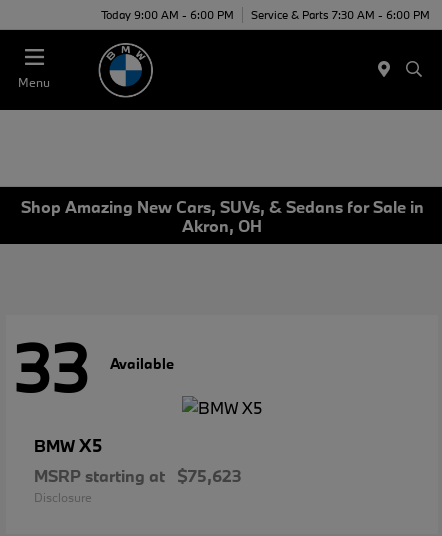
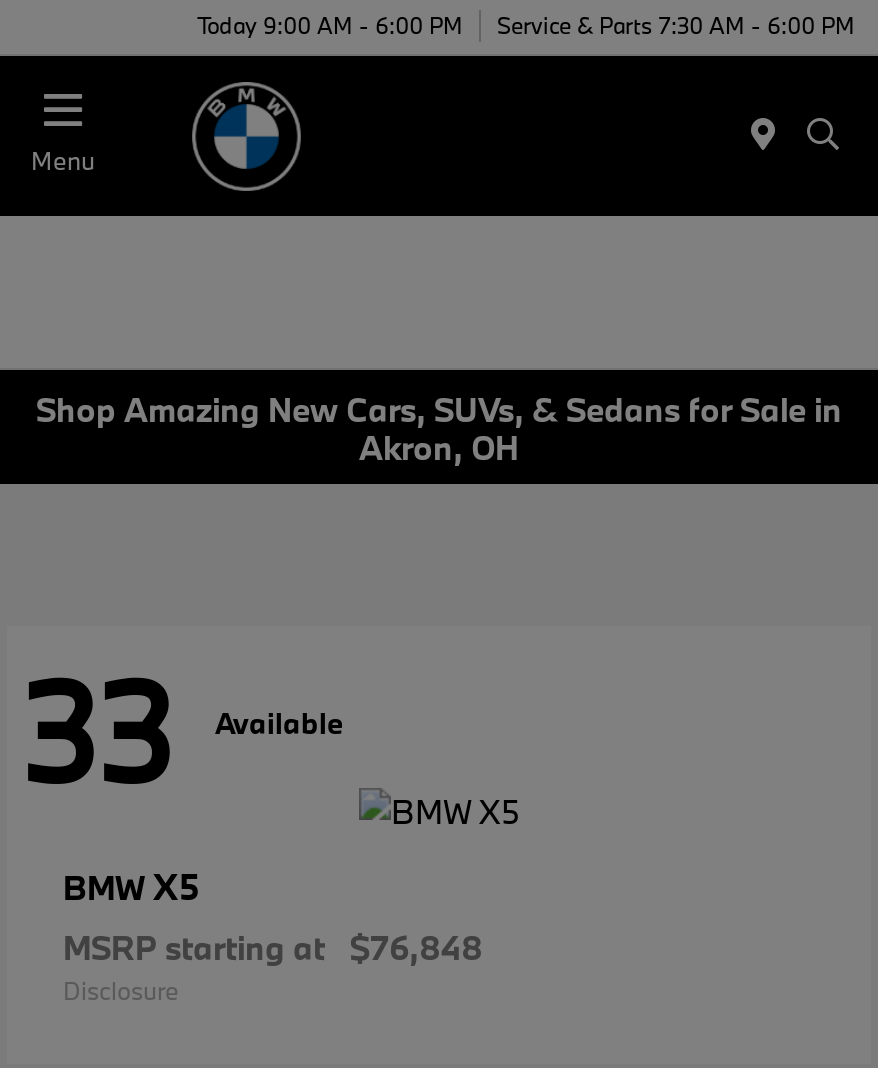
- MSRP starting at $75,623
+ MSRP starting at $76,848
